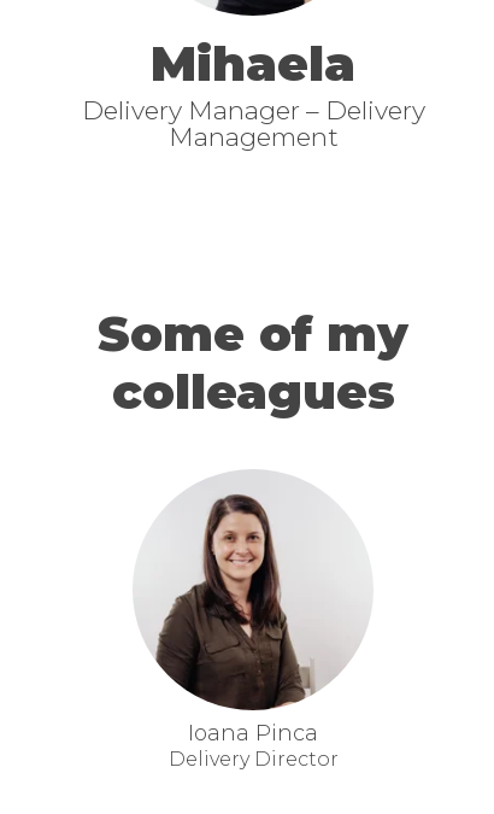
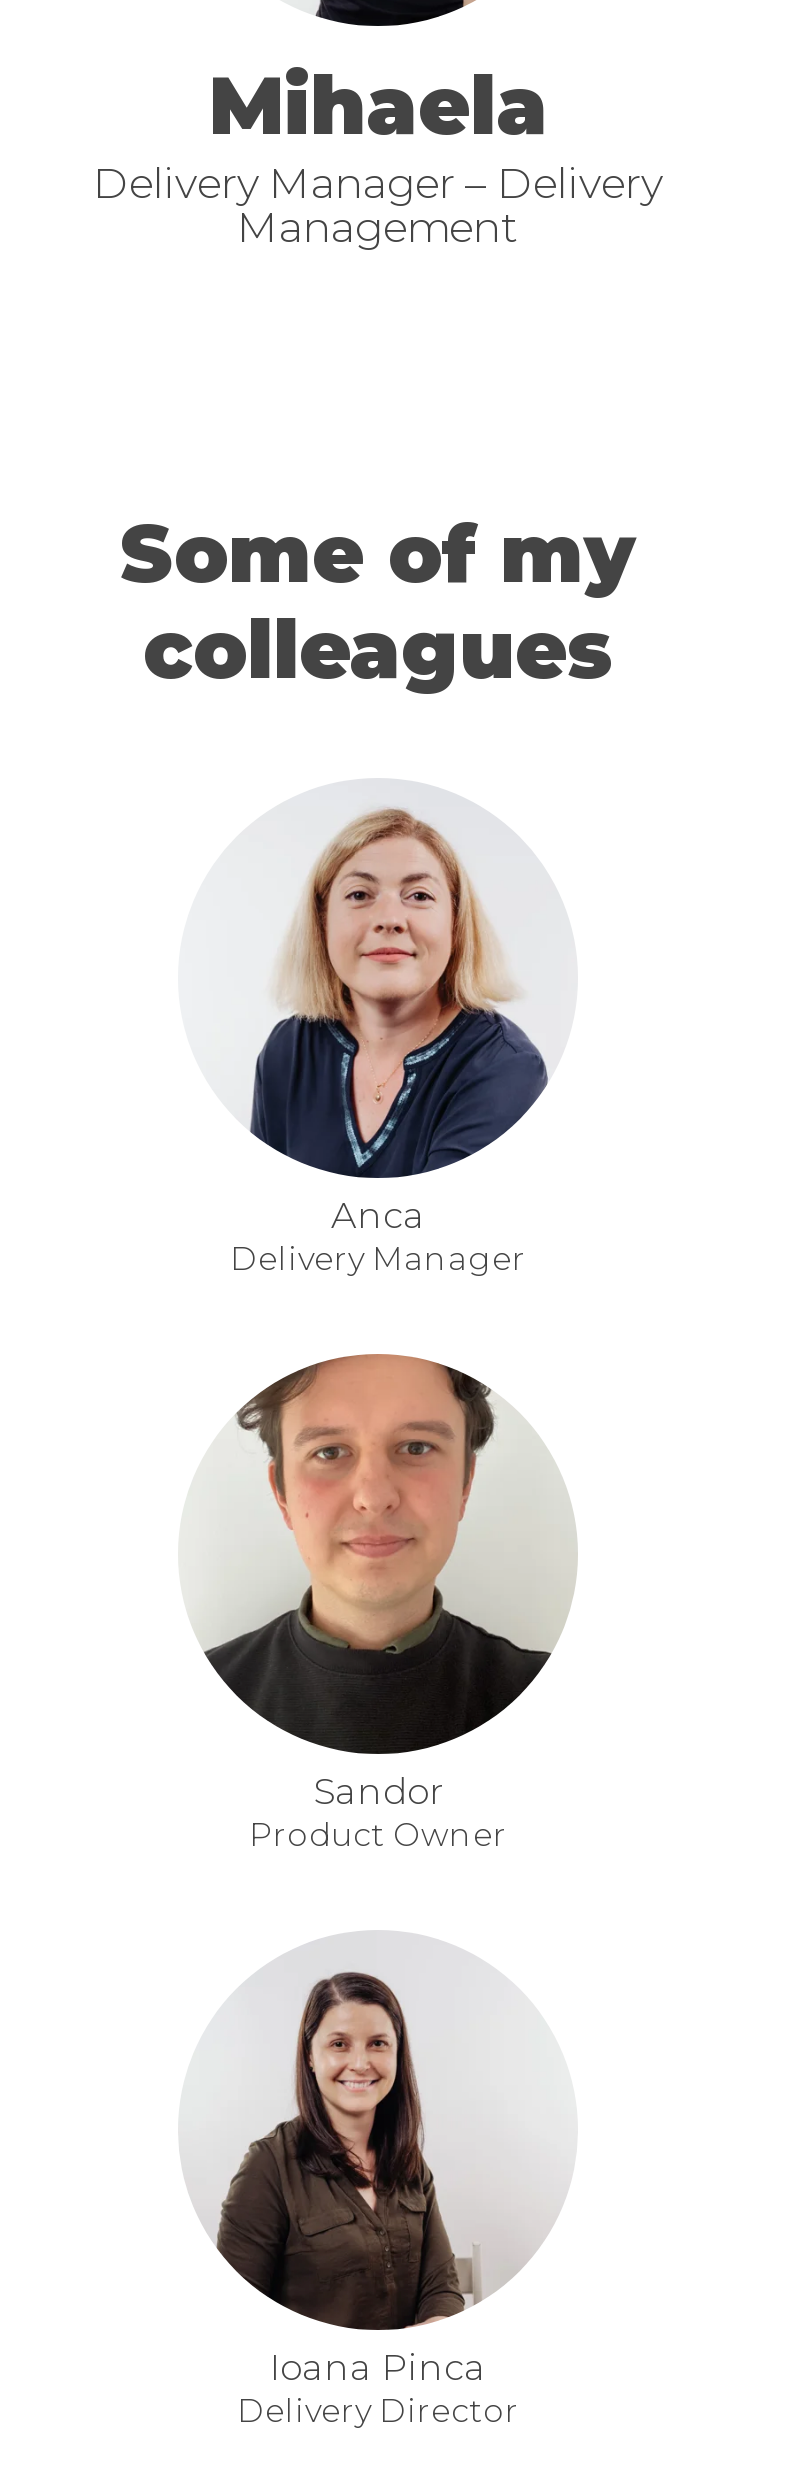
+ [image]
+ Sandor
+ Product Owner

+ [image]
+ Anca
+ Delivery Manager
